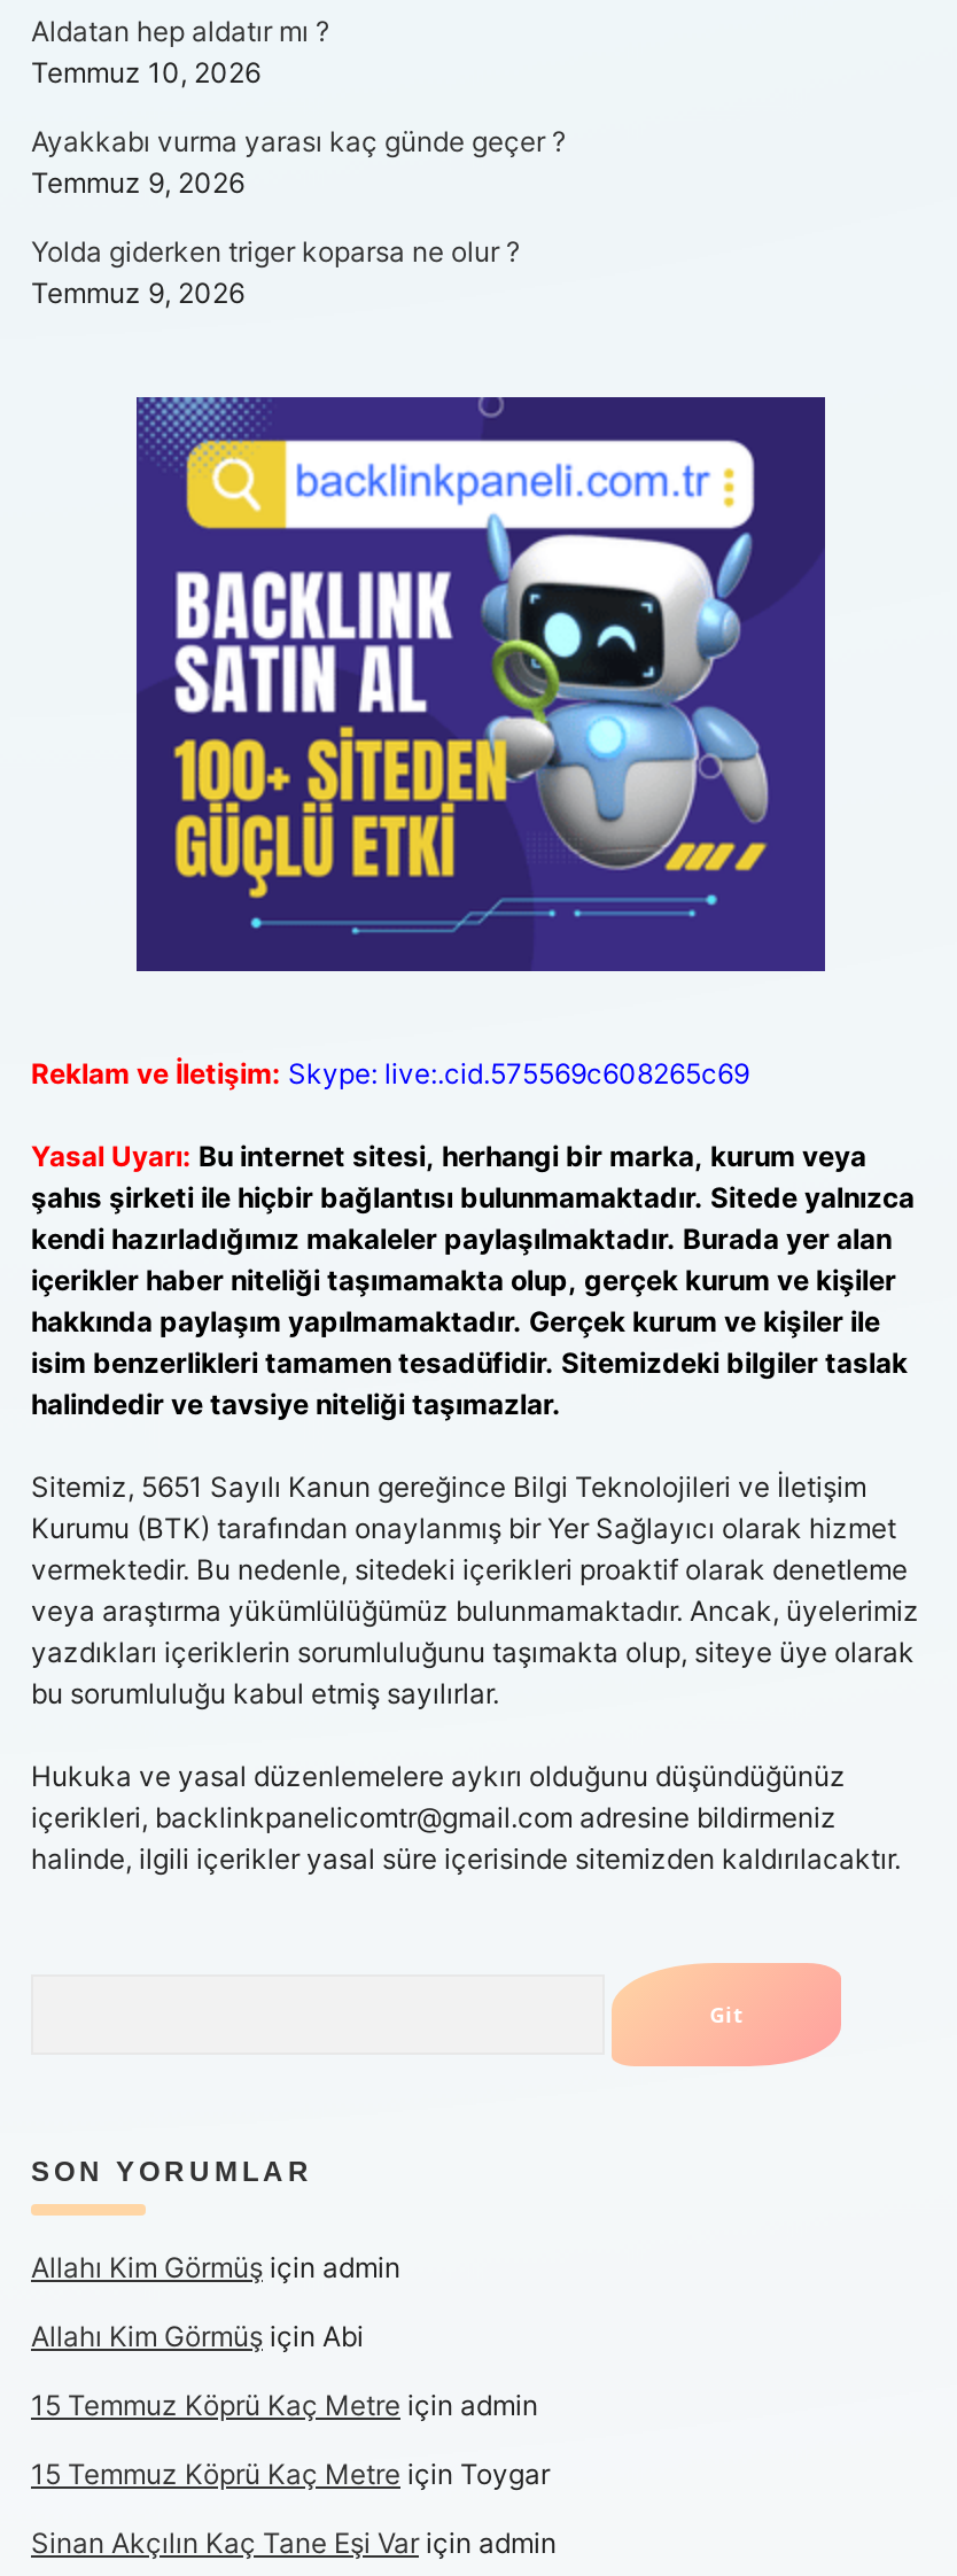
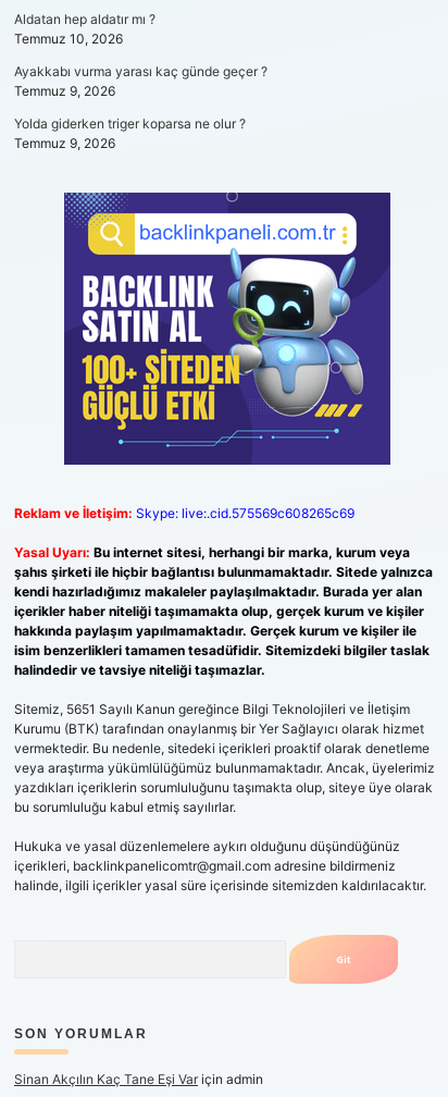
- Allahı Kim Görmüş için admin
- Allahı Kim Görmüş için Abi
- 15 Temmuz Köprü Kaç Metre için admin
- 15 Temmuz Köprü Kaç Metre için Toygar
